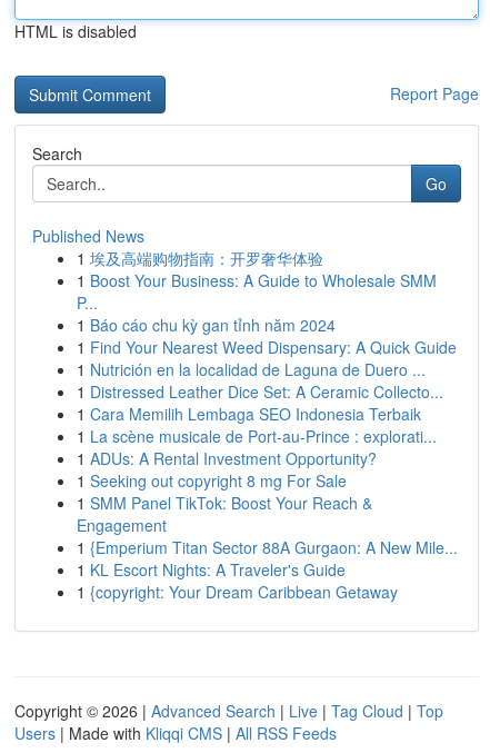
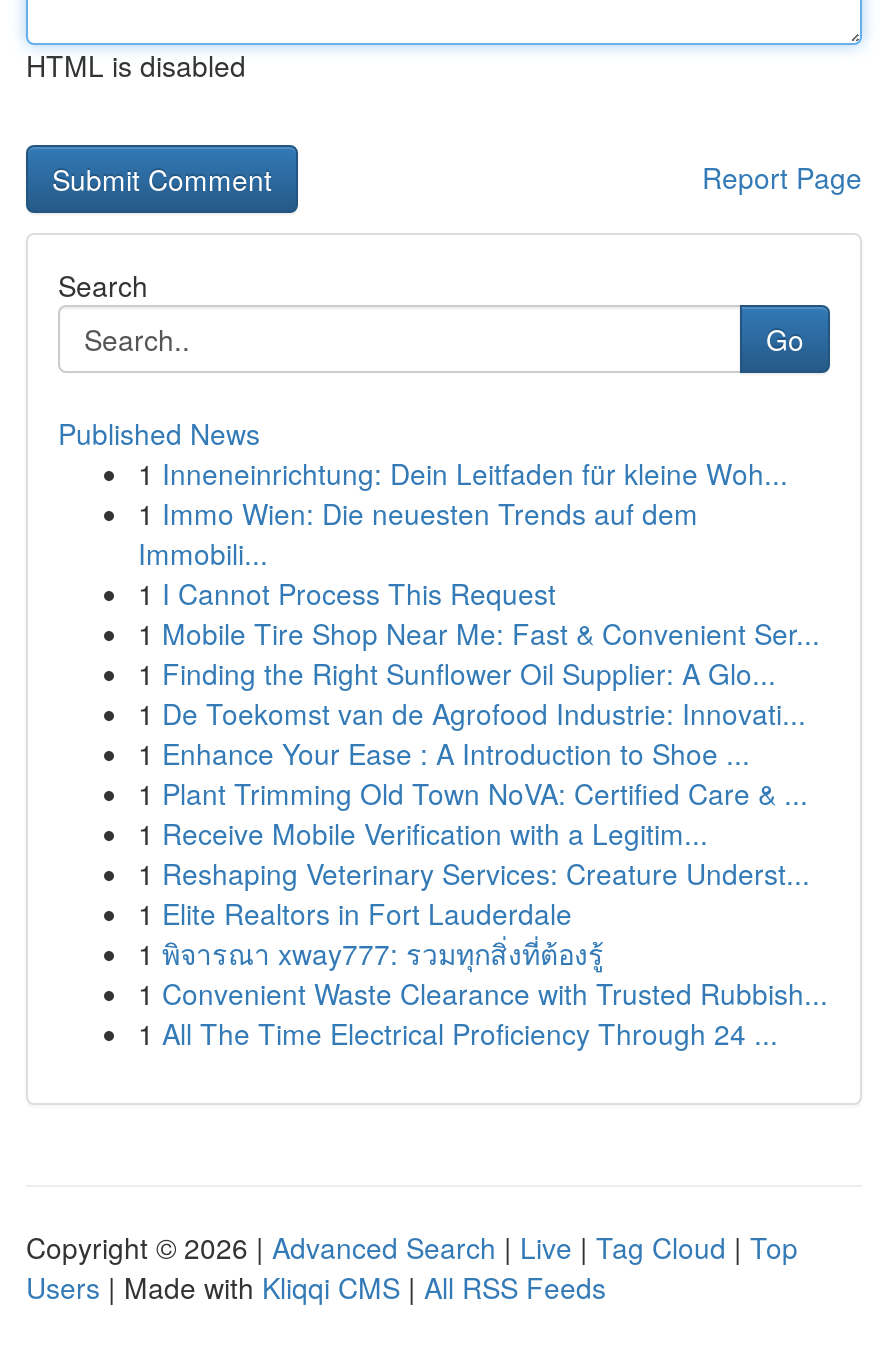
- 1 埃及高端购物指南：开罗奢华体验
- 1 Boost Your Business: A Guide to Wholesale SMM
- P...
- 1 Báo cáo chu kỳ gan tỉnh năm 2024
- 1 Find Your Nearest Weed Dispensary: A Quick Guide
- 1 Nutrición en la localidad de Laguna de Duero ...
- 1 Distressed Leather Dice Set: A Ceramic Collecto...
- 1 Cara Memilih Lembaga SEO Indonesia Terbaik
- 1 La scène musicale de Port-au-Prince : explorati...
- 1 ADUs: A Rental Investment Opportunity?
- 1 Seeking out copyright 8 mg For Sale
- 1 SMM Panel TikTok: Boost Your Reach &
- Engagement
- 1 {Emperium Titan Sector 88A Gurgaon: A New Mile...
- 1 KL Escort Nights: A Traveler's Guide
- 1 {copyright: Your Dream Caribbean Getaway
+ 1 Inneneinrichtung: Dein Leitfaden für kleine Woh...
+ 1 Immo Wien: Die neuesten Trends auf dem
+ Immobili...
+ 1 I Cannot Process This Request
+ 1 Mobile Tire Shop Near Me: Fast & Convenient Ser...
+ 1 Finding the Right Sunflower Oil Supplier: A Glo...
+ 1 De Toekomst van de Agrofood Industrie: Innovati...
+ 1 Enhance Your Ease : A Introduction to Shoe ...
+ 1 Plant Trimming Old Town NoVA: Certified Care & ...
+ 1 Receive Mobile Verification with a Legitim...
+ 1 Reshaping Veterinary Services: Creature Underst...
+ 1 Elite Realtors in Fort Lauderdale
+ 1 พิจารณา xway777: รวมทุกสิ่งที่ต้องรู้
+ 1 Convenient Waste Clearance with Trusted Rubbish...
+ 1 All The Time Electrical Proficiency Through 24 ...
